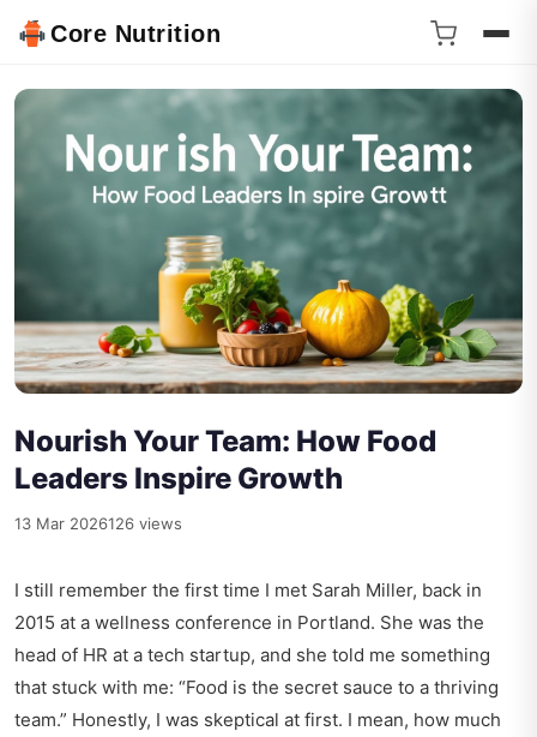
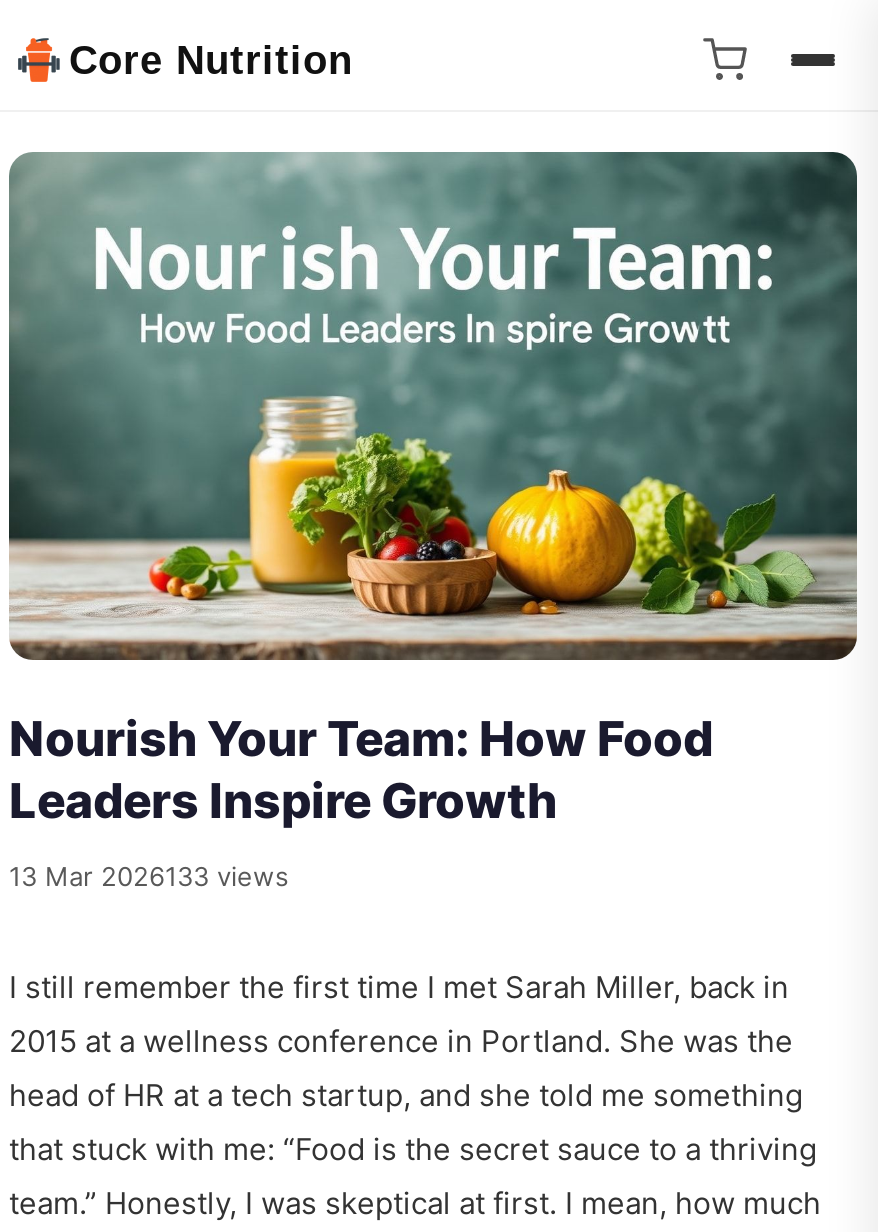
- 13 Mar 2026126 views
+ 13 Mar 2026133 views
